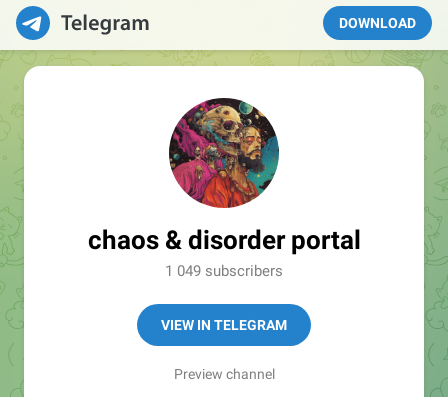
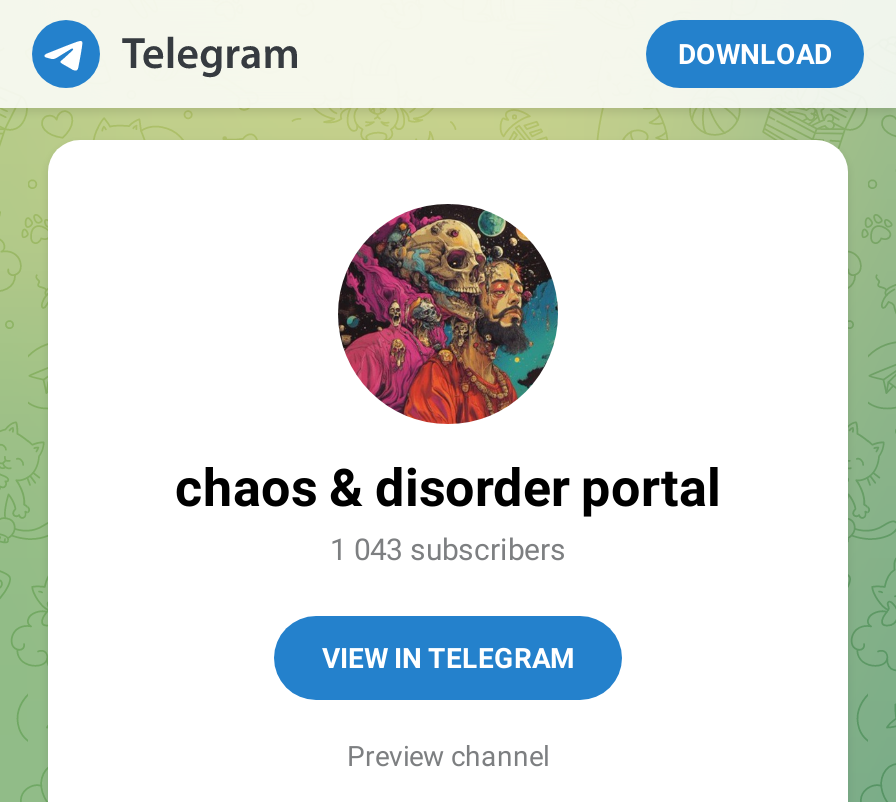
- 1 049 subscribers
+ 1 043 subscribers
